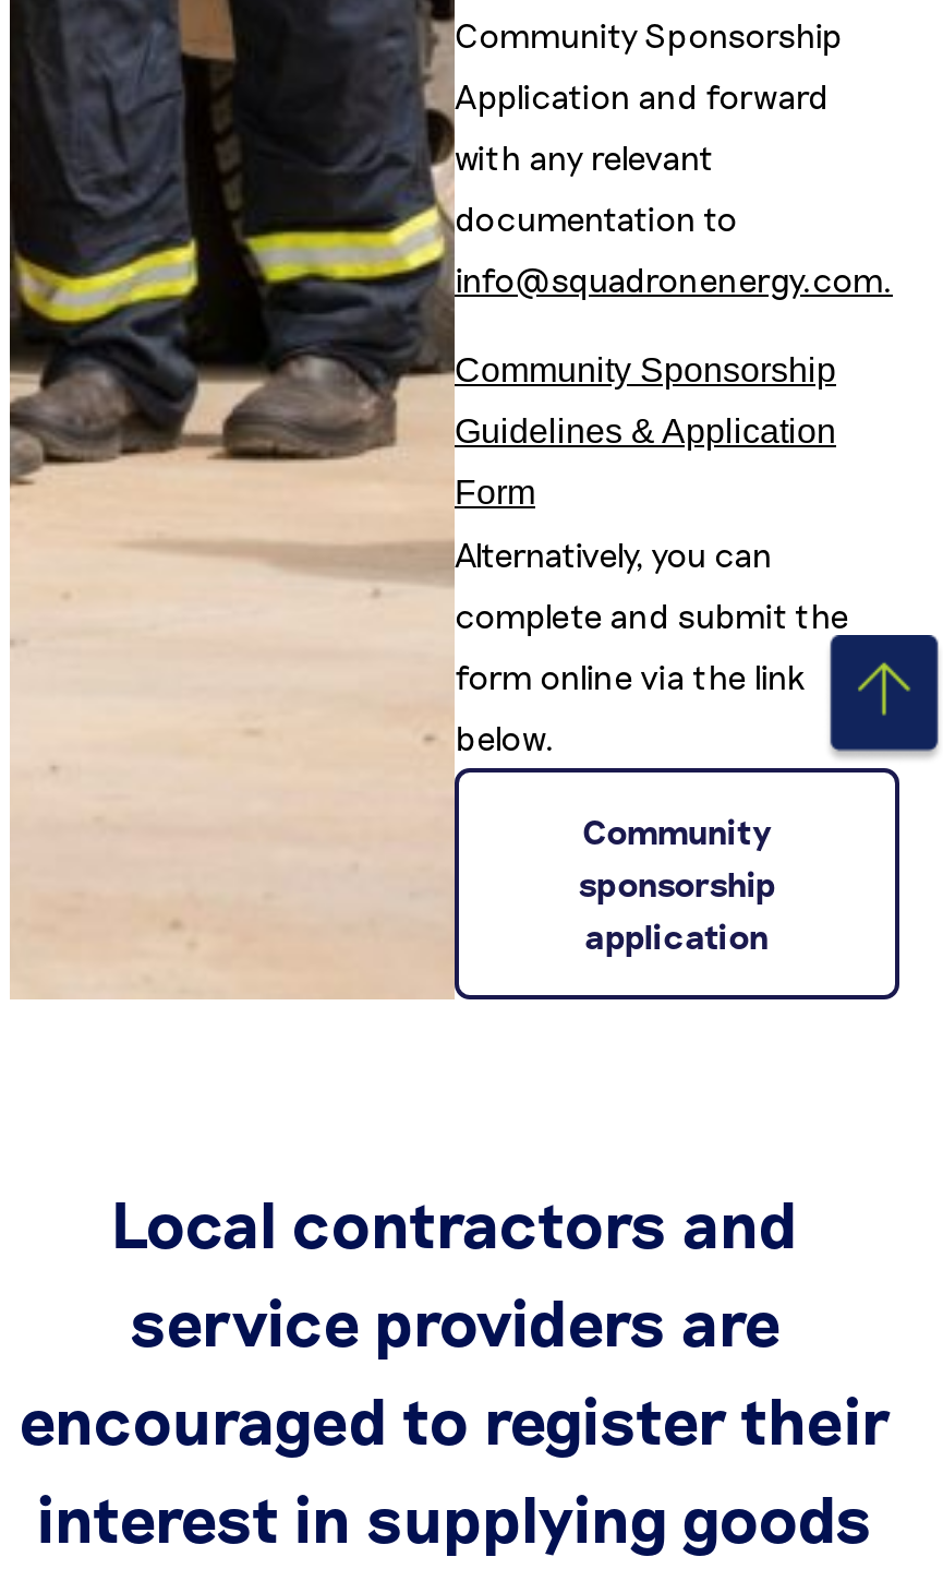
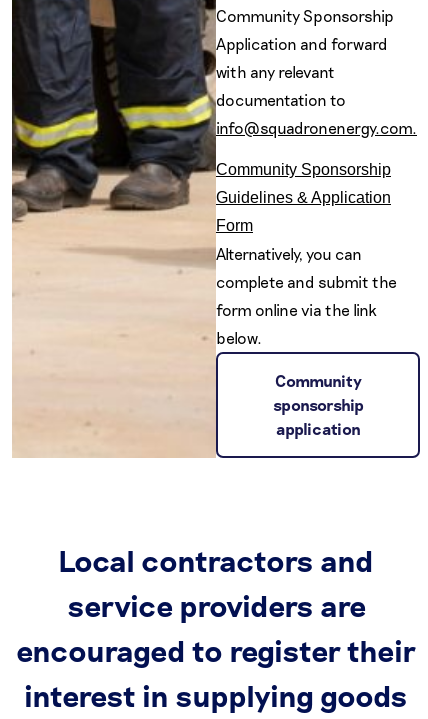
- [image]
